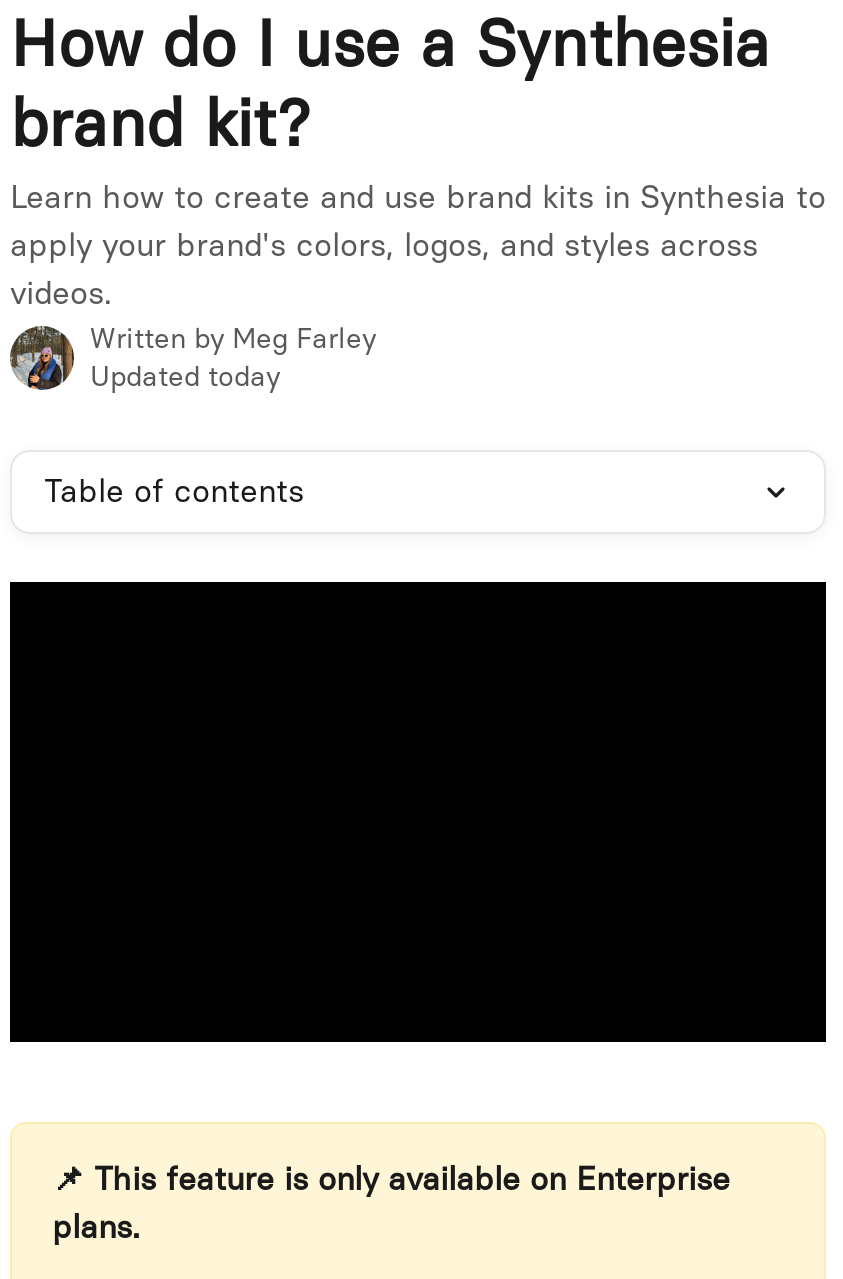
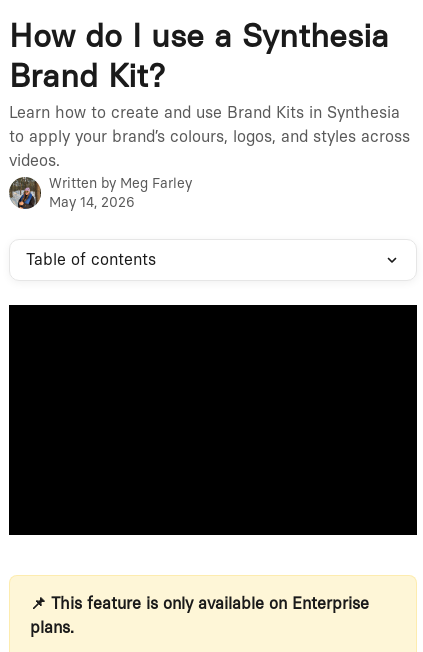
- brand kit?
- Learn how to create and use brand kits in Synthesia to
+ Brand Kit?
+ Learn how to create and use Brand Kits in Synthesia

- apply your brand's colors, logos, and styles across
+ to apply your brand’s colours, logos, and styles across

- Updated today
+ May 14, 2026
